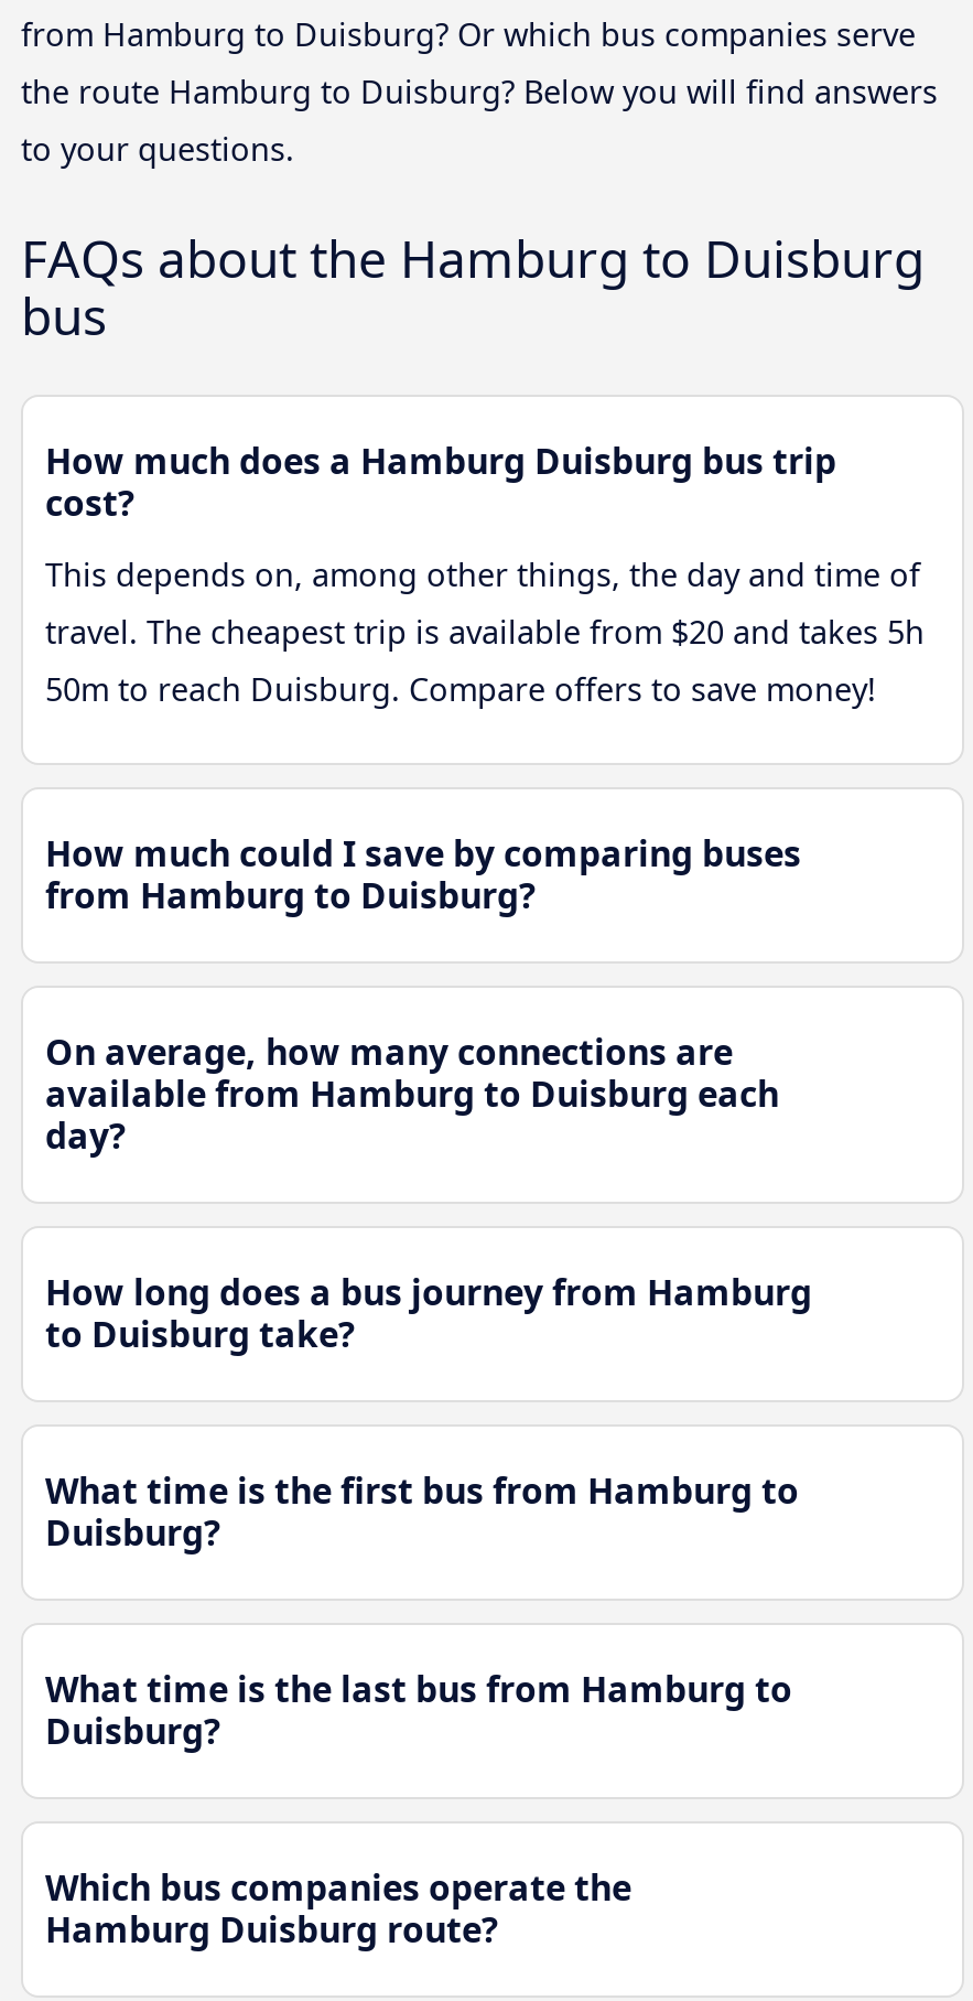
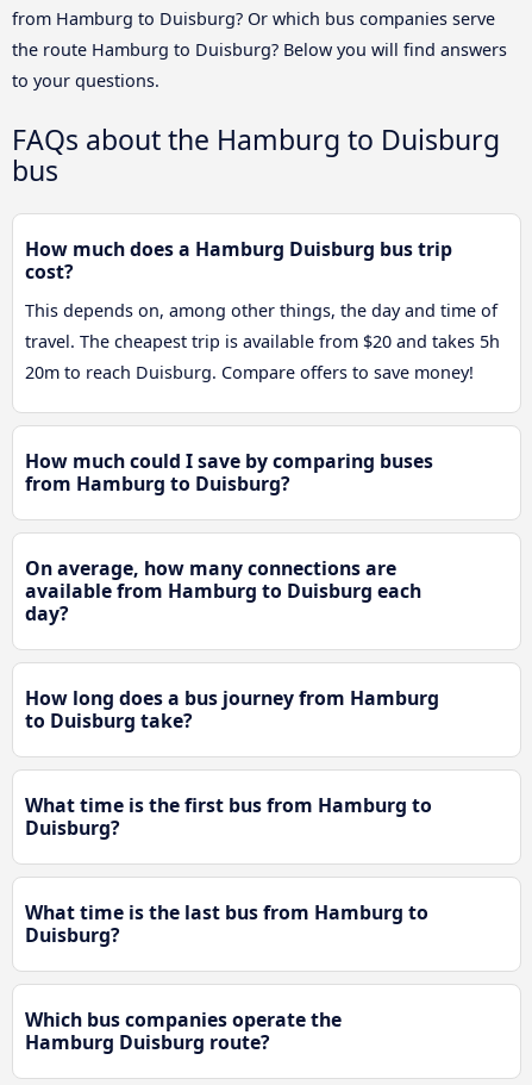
- 50m to reach Duisburg. Compare offers to save money!
+ 20m to reach Duisburg. Compare offers to save money!
